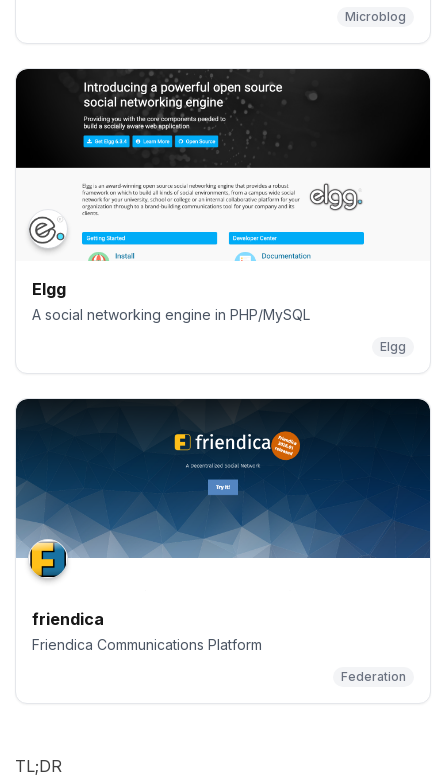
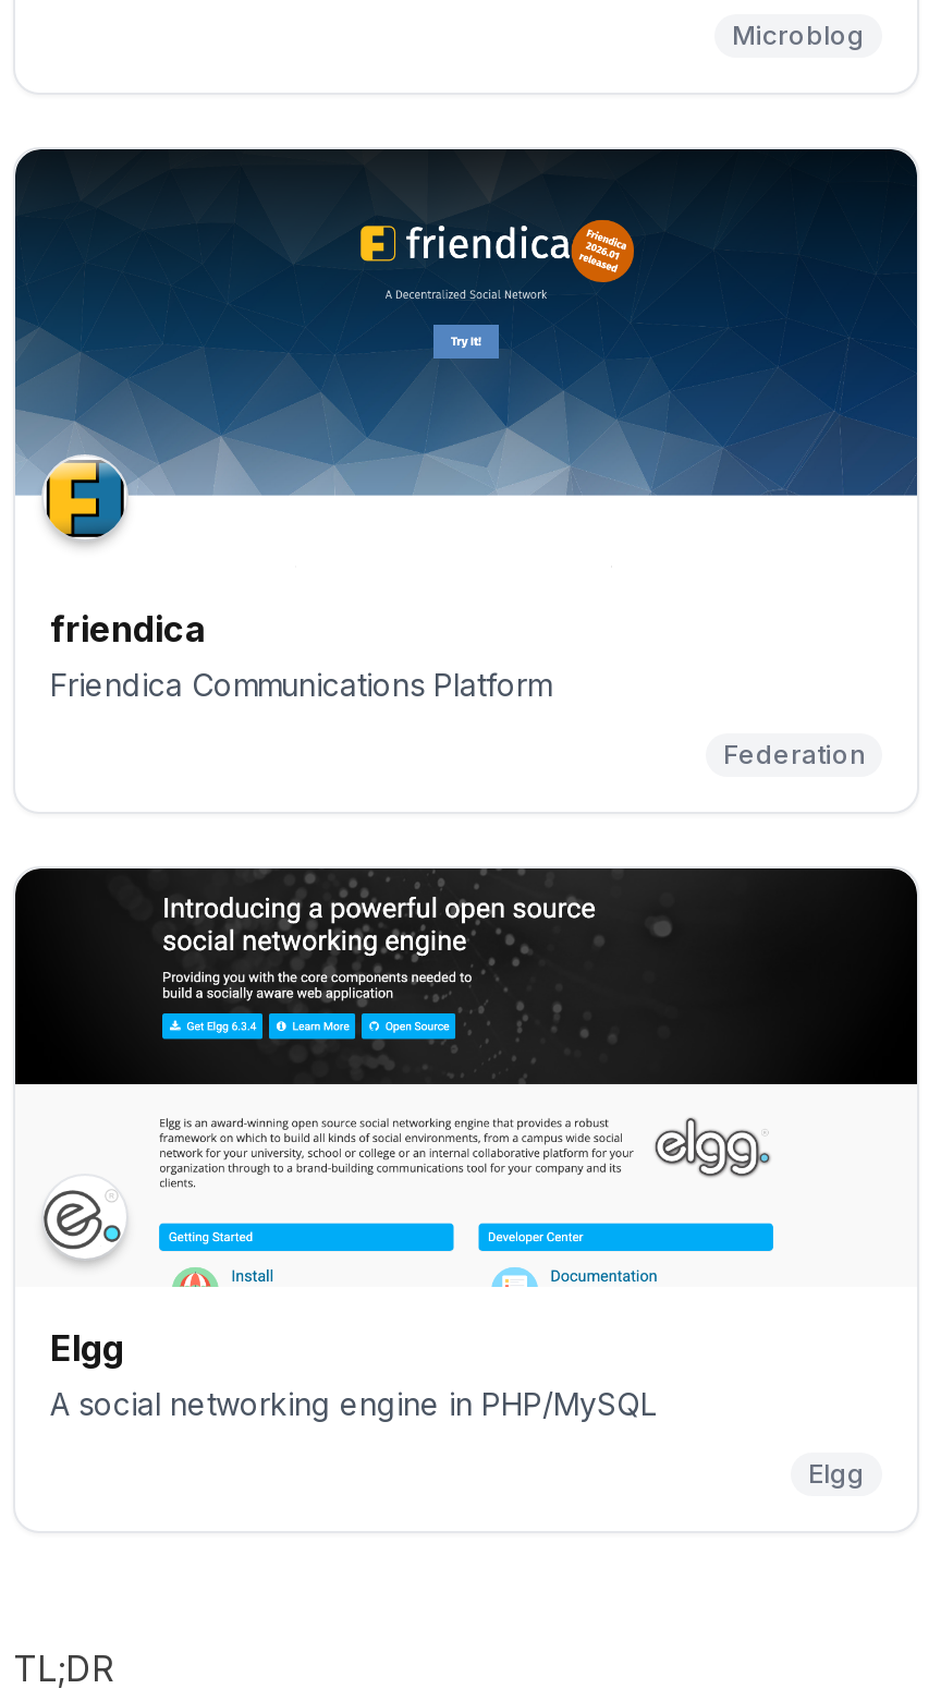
moved down: [image]

moved down: Elgg | A social networking engine in PHP/MySQL | Elgg

moved up: [image] | friendica | Friendica Communications Platform | Federation
